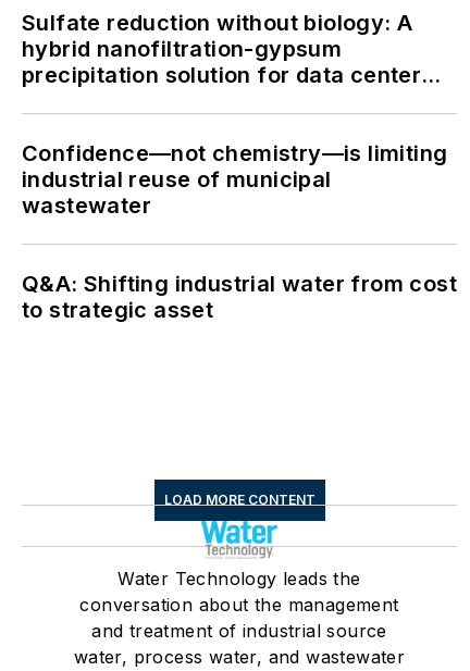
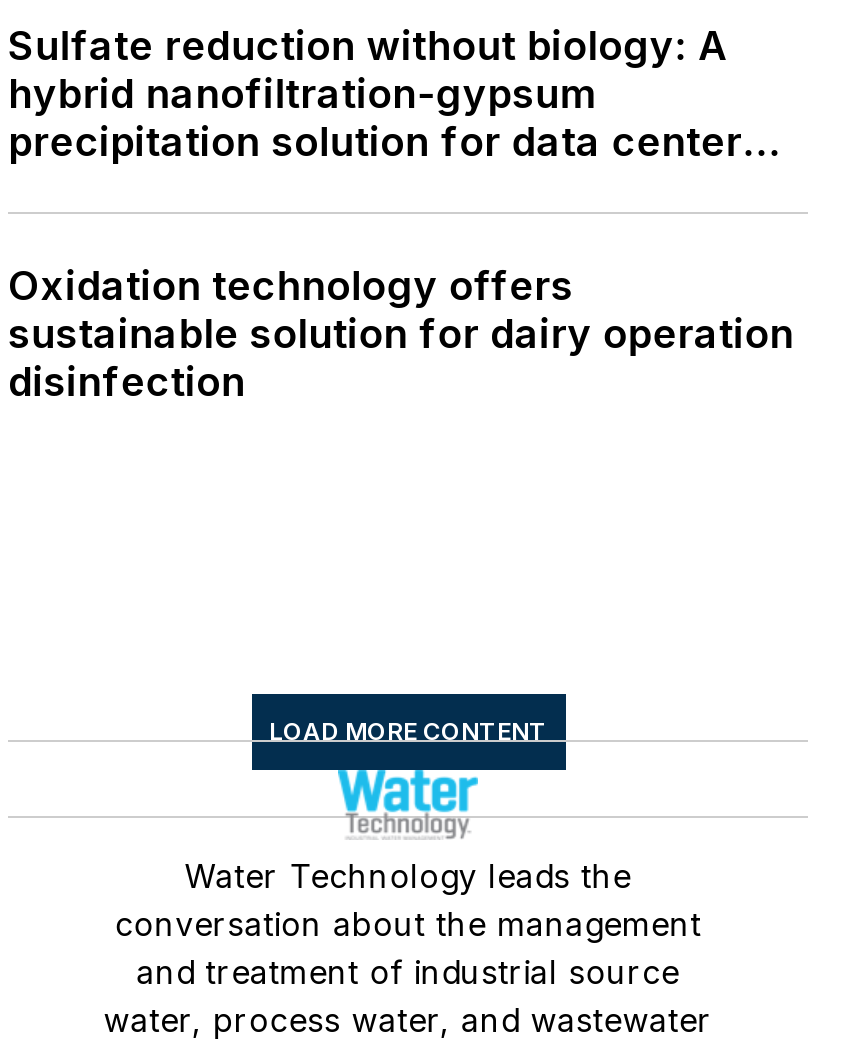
- Confidence—not chemistry—is limiting
- industrial reuse of municipal
- wastewater
- Q&A: Shifting industrial water from cost
- to strategic asset
+ Oxidation technology offers
+ sustainable solution for dairy operation
+ disinfection
